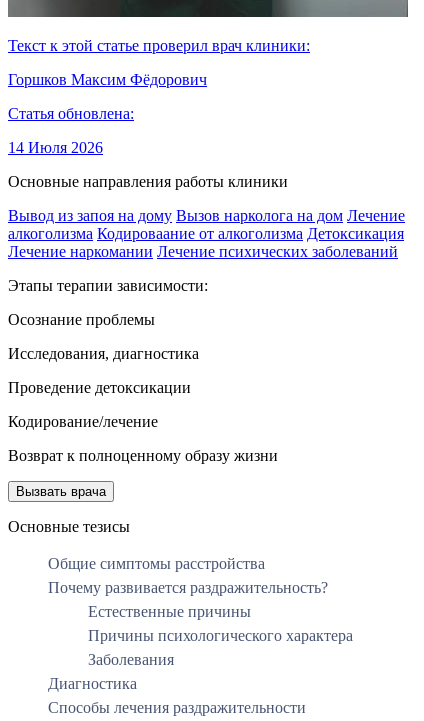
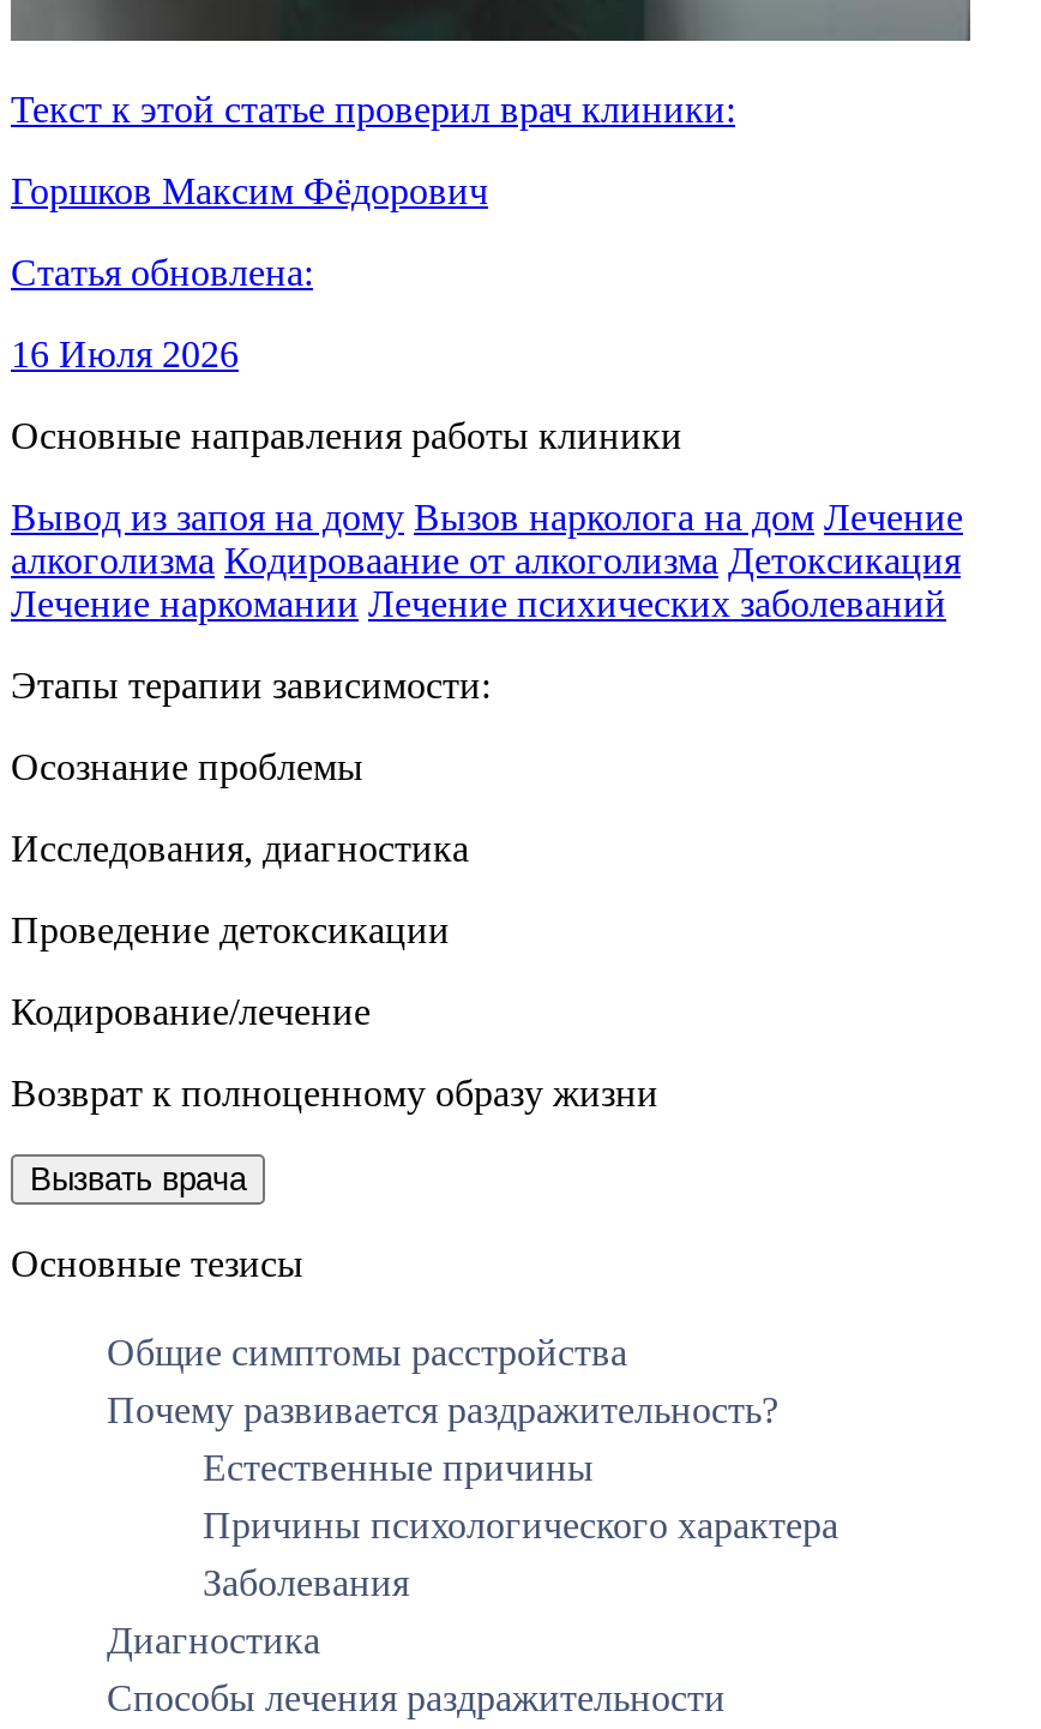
- 14 Июля 2026
+ 16 Июля 2026
